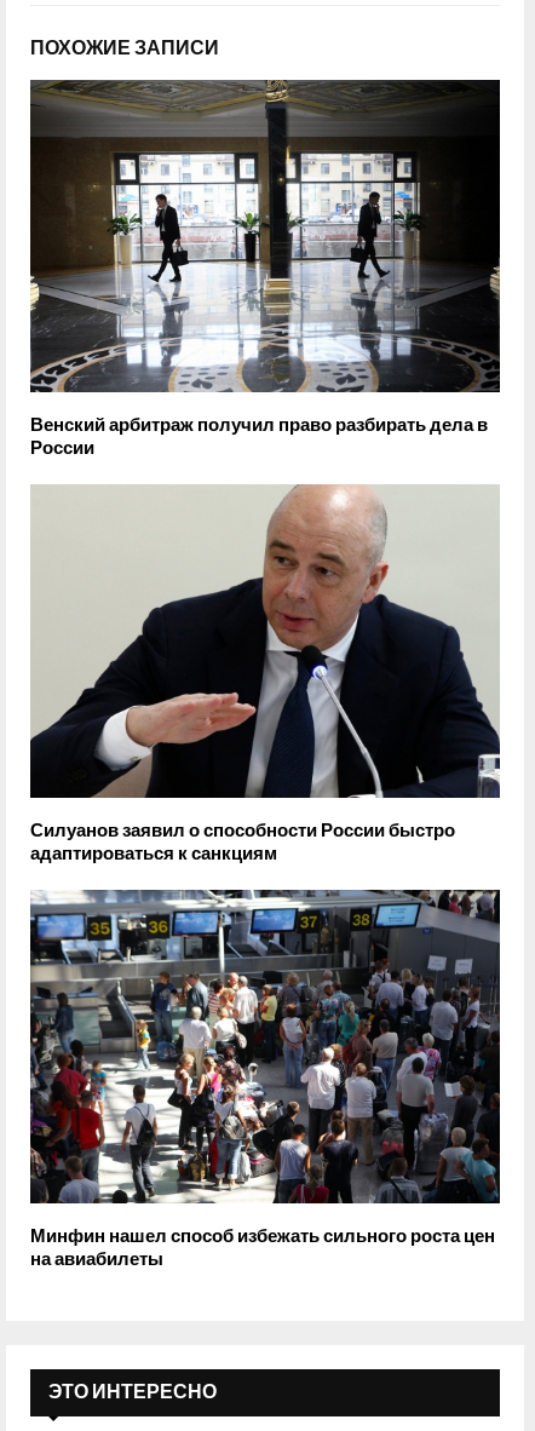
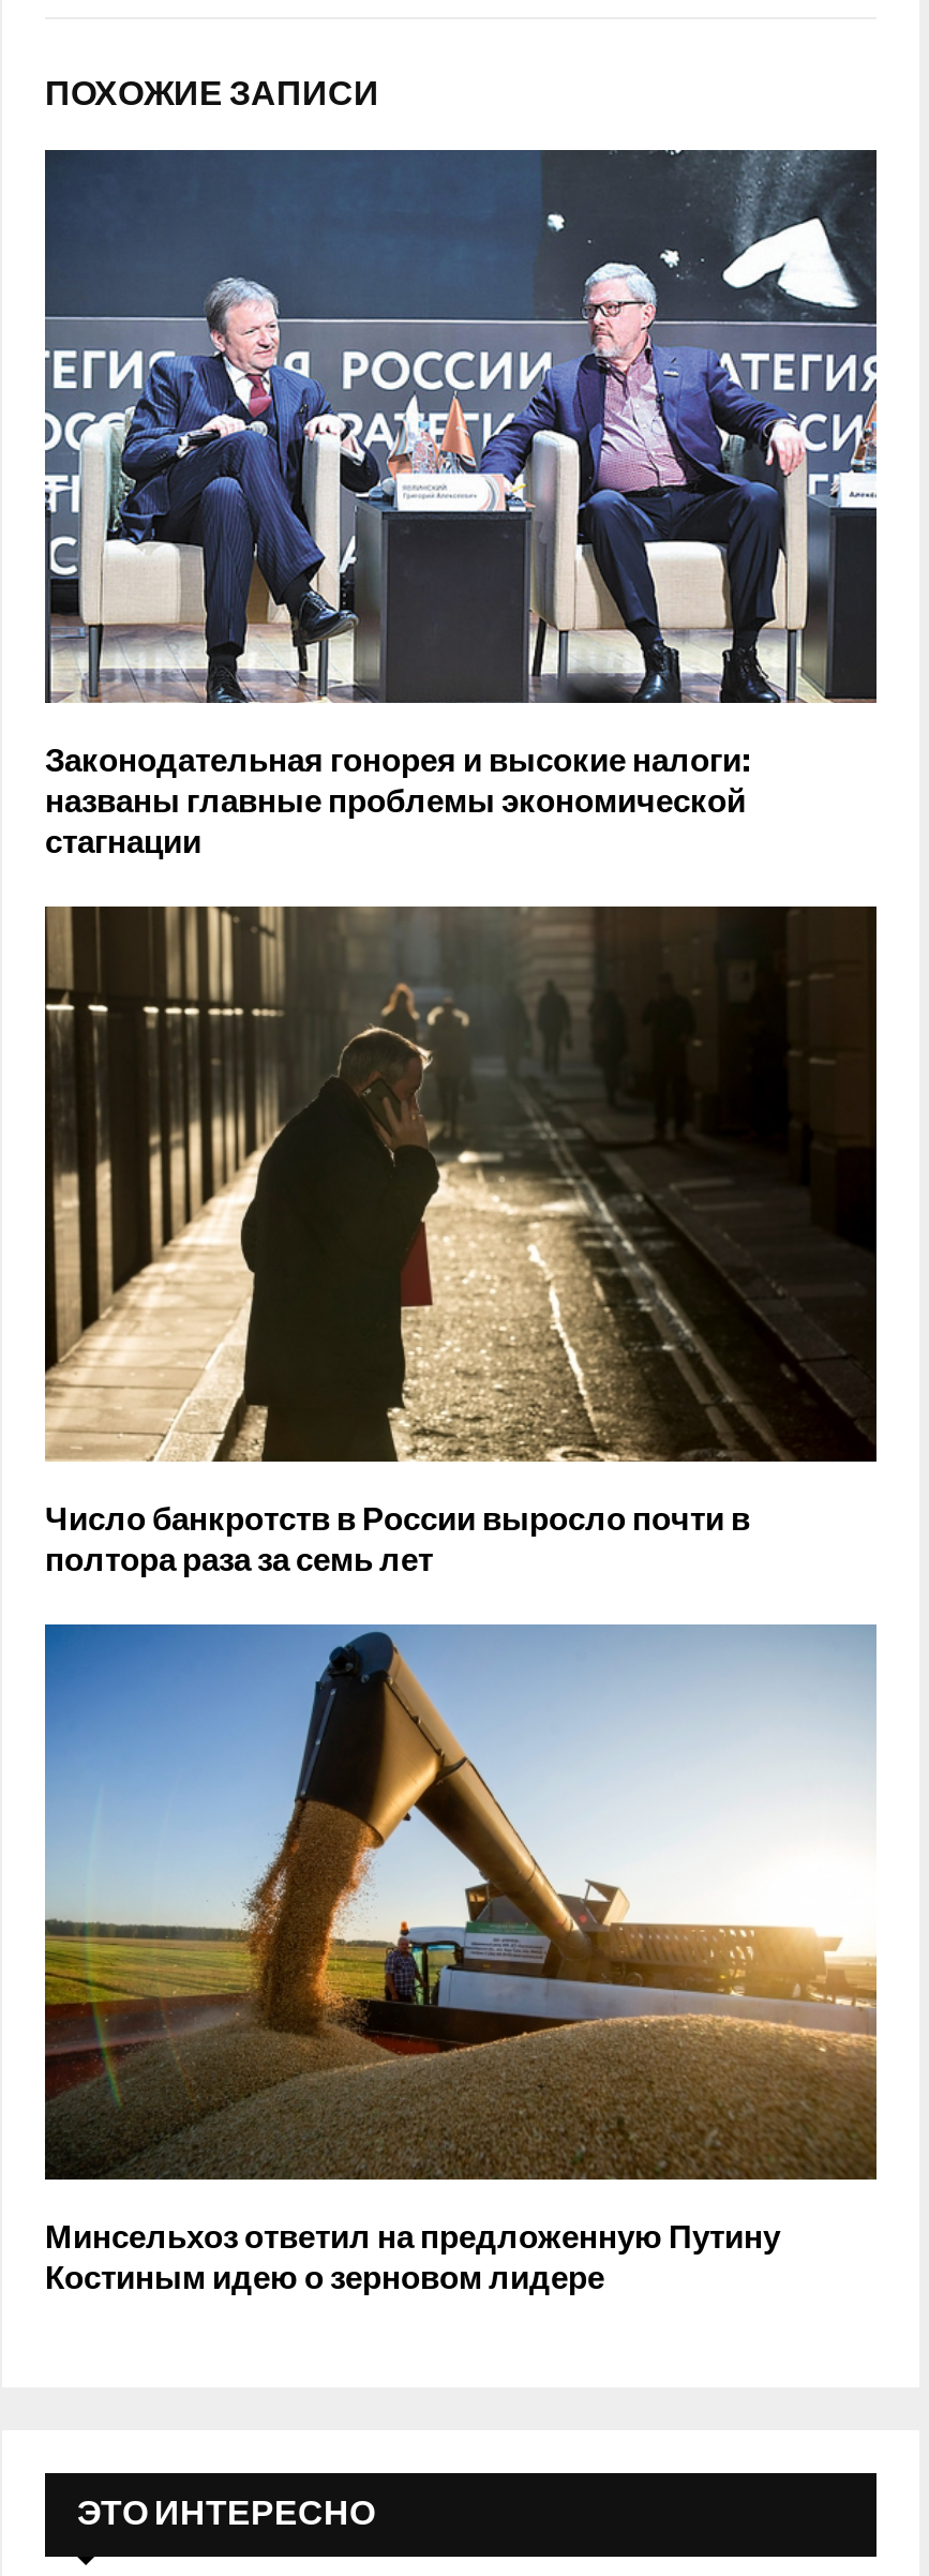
- [image]
- Венский арбитраж получил право разбирать дела в
- России
+ [image]
+ Законодательная гонорея и высокие налоги:
+ названы главные проблемы экономической
+ стагнации

- [image]
- Силуанов заявил о способности России быстро
- адаптироваться к санкциям
+ [image]
+ Число банкротств в России выросло почти в
+ полтора раза за семь лет

- [image]
- Минфин нашел способ избежать сильного роста цен
- на авиабилеты
+ [image]
+ Минсельхоз ответил на предложенную Путину
+ Костиным идею о зерновом лидере
